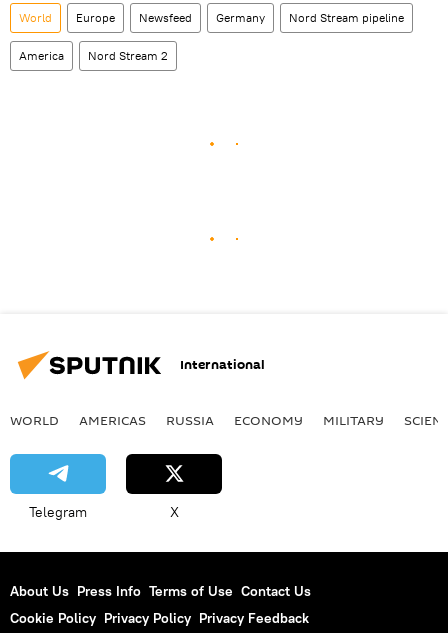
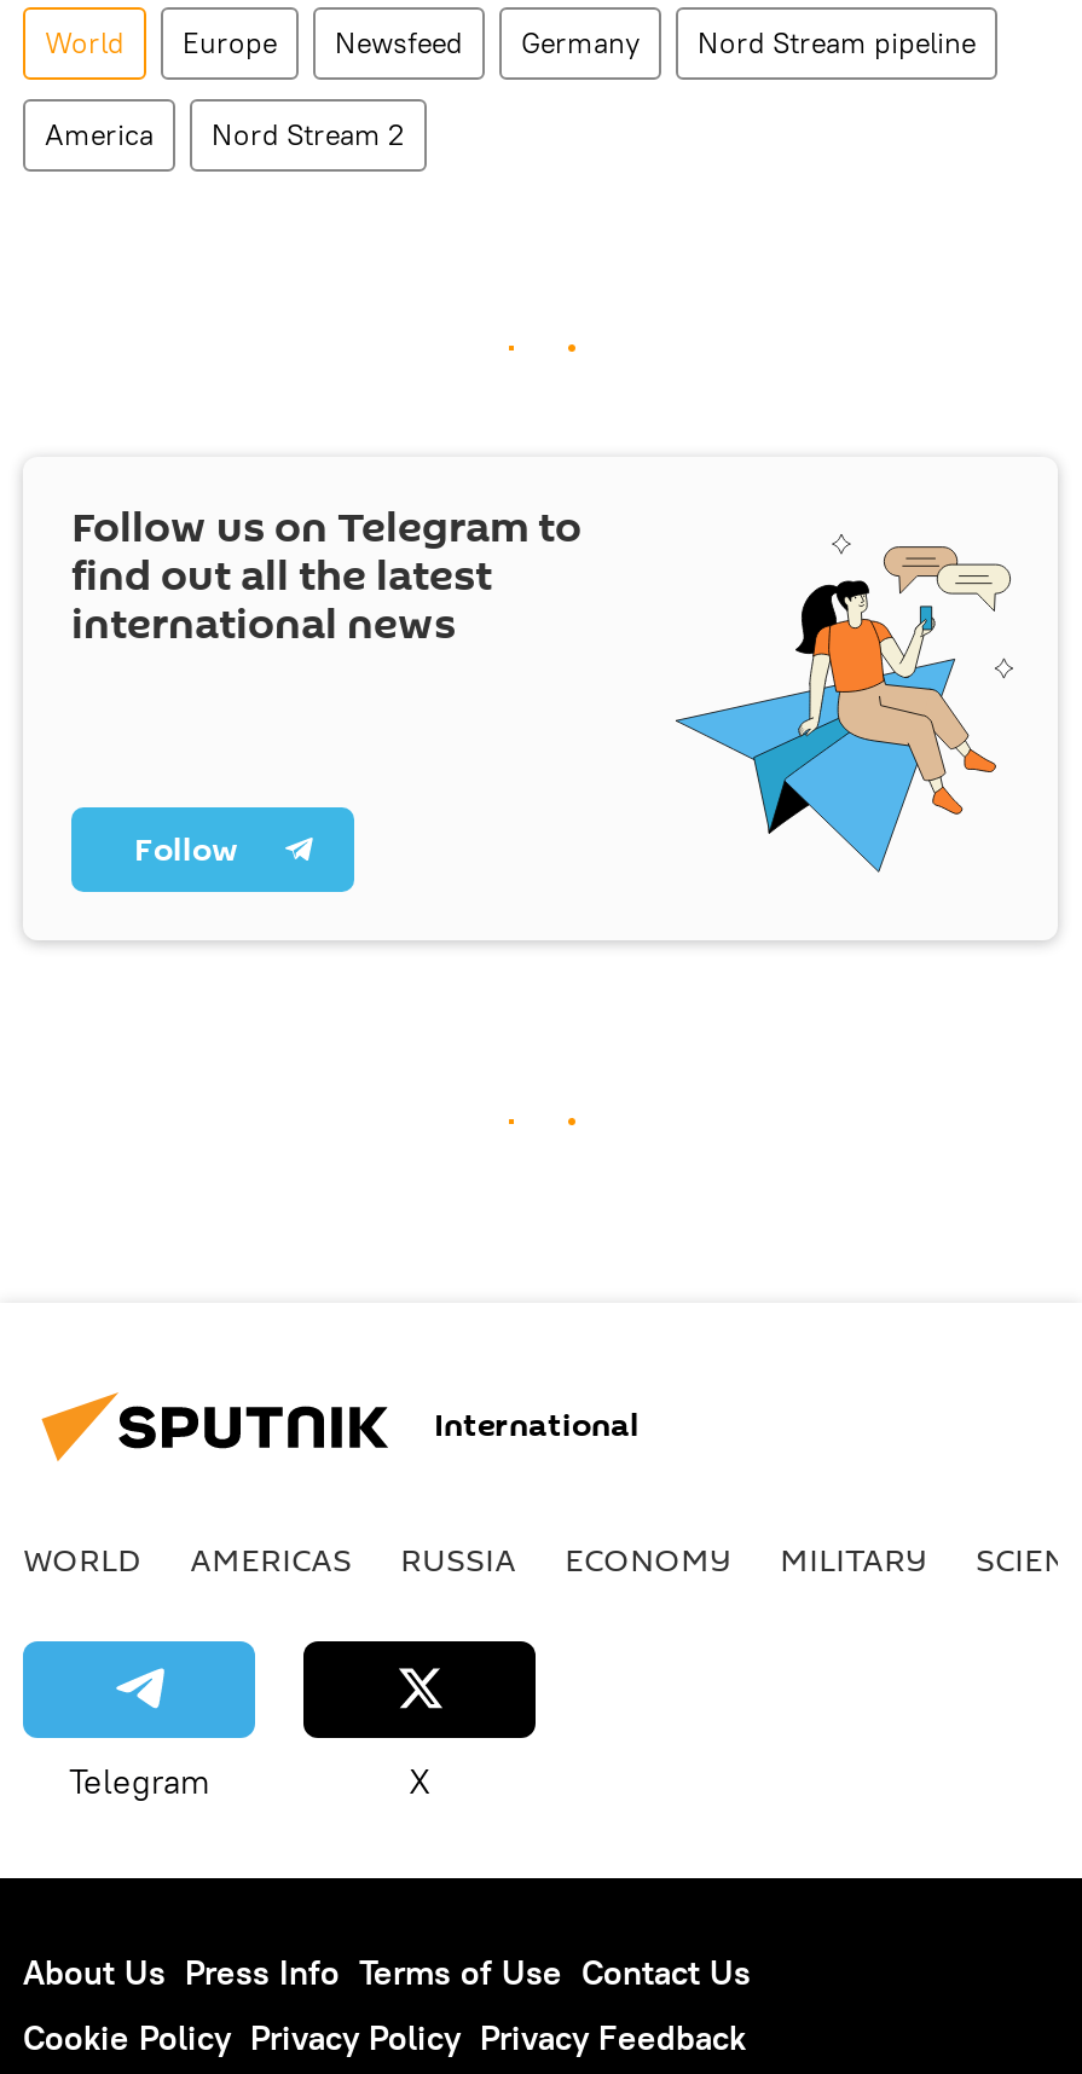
+ [image]
+ Follow us on Telegram to
+ find out all the latest
+ international news

+ Follow
